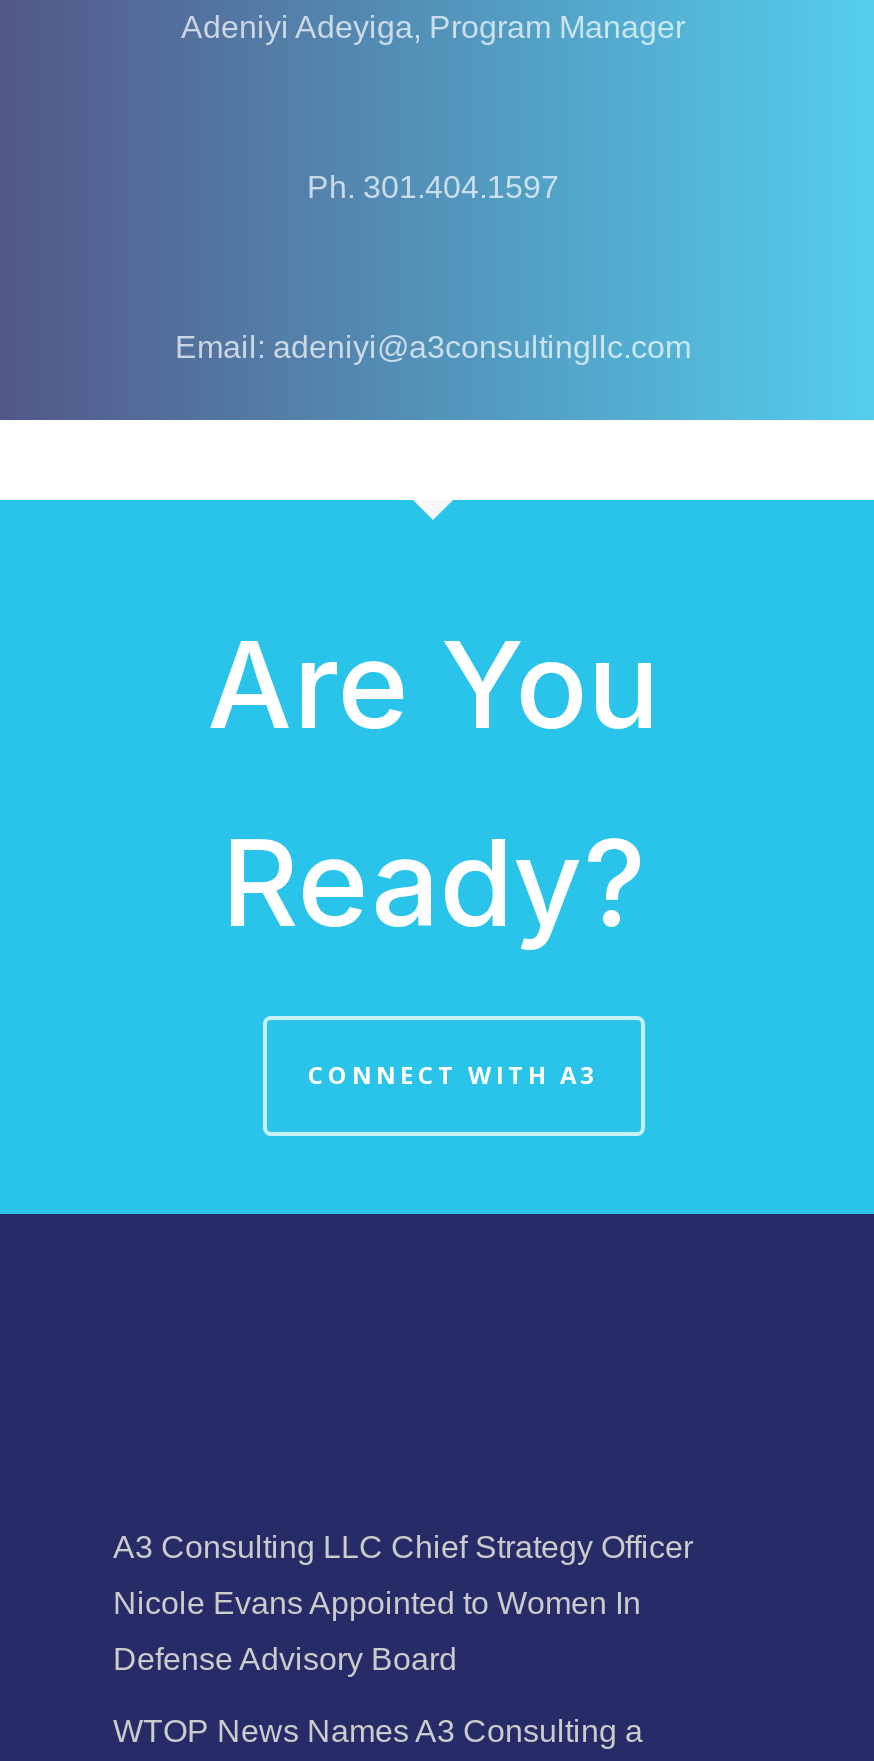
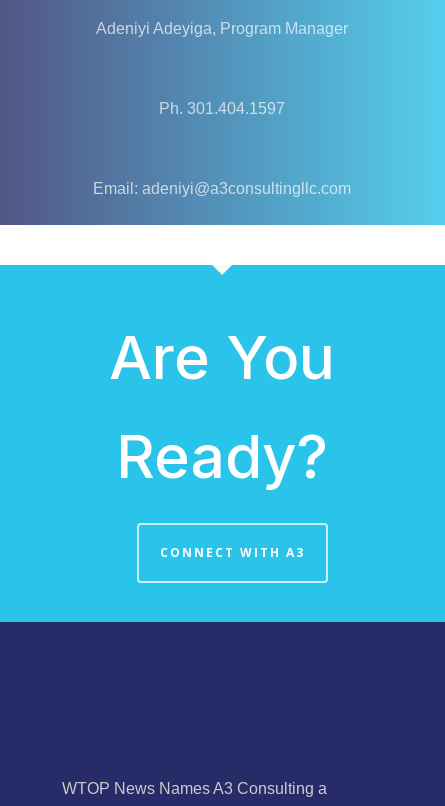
- A3 Consulting LLC Chief Strategy Officer
- Nicole Evans Appointed to Women In
- Defense Advisory Board
